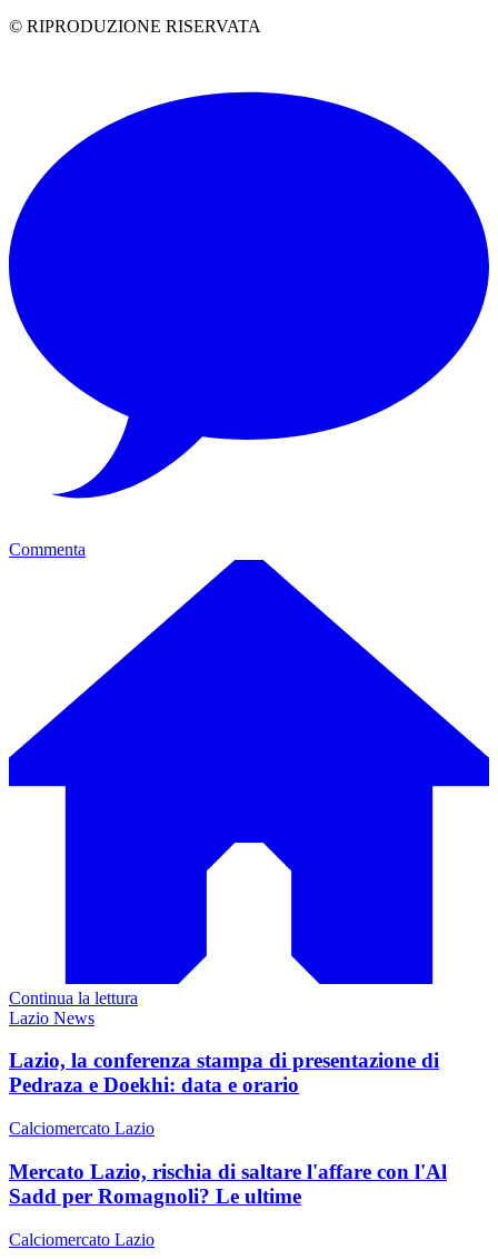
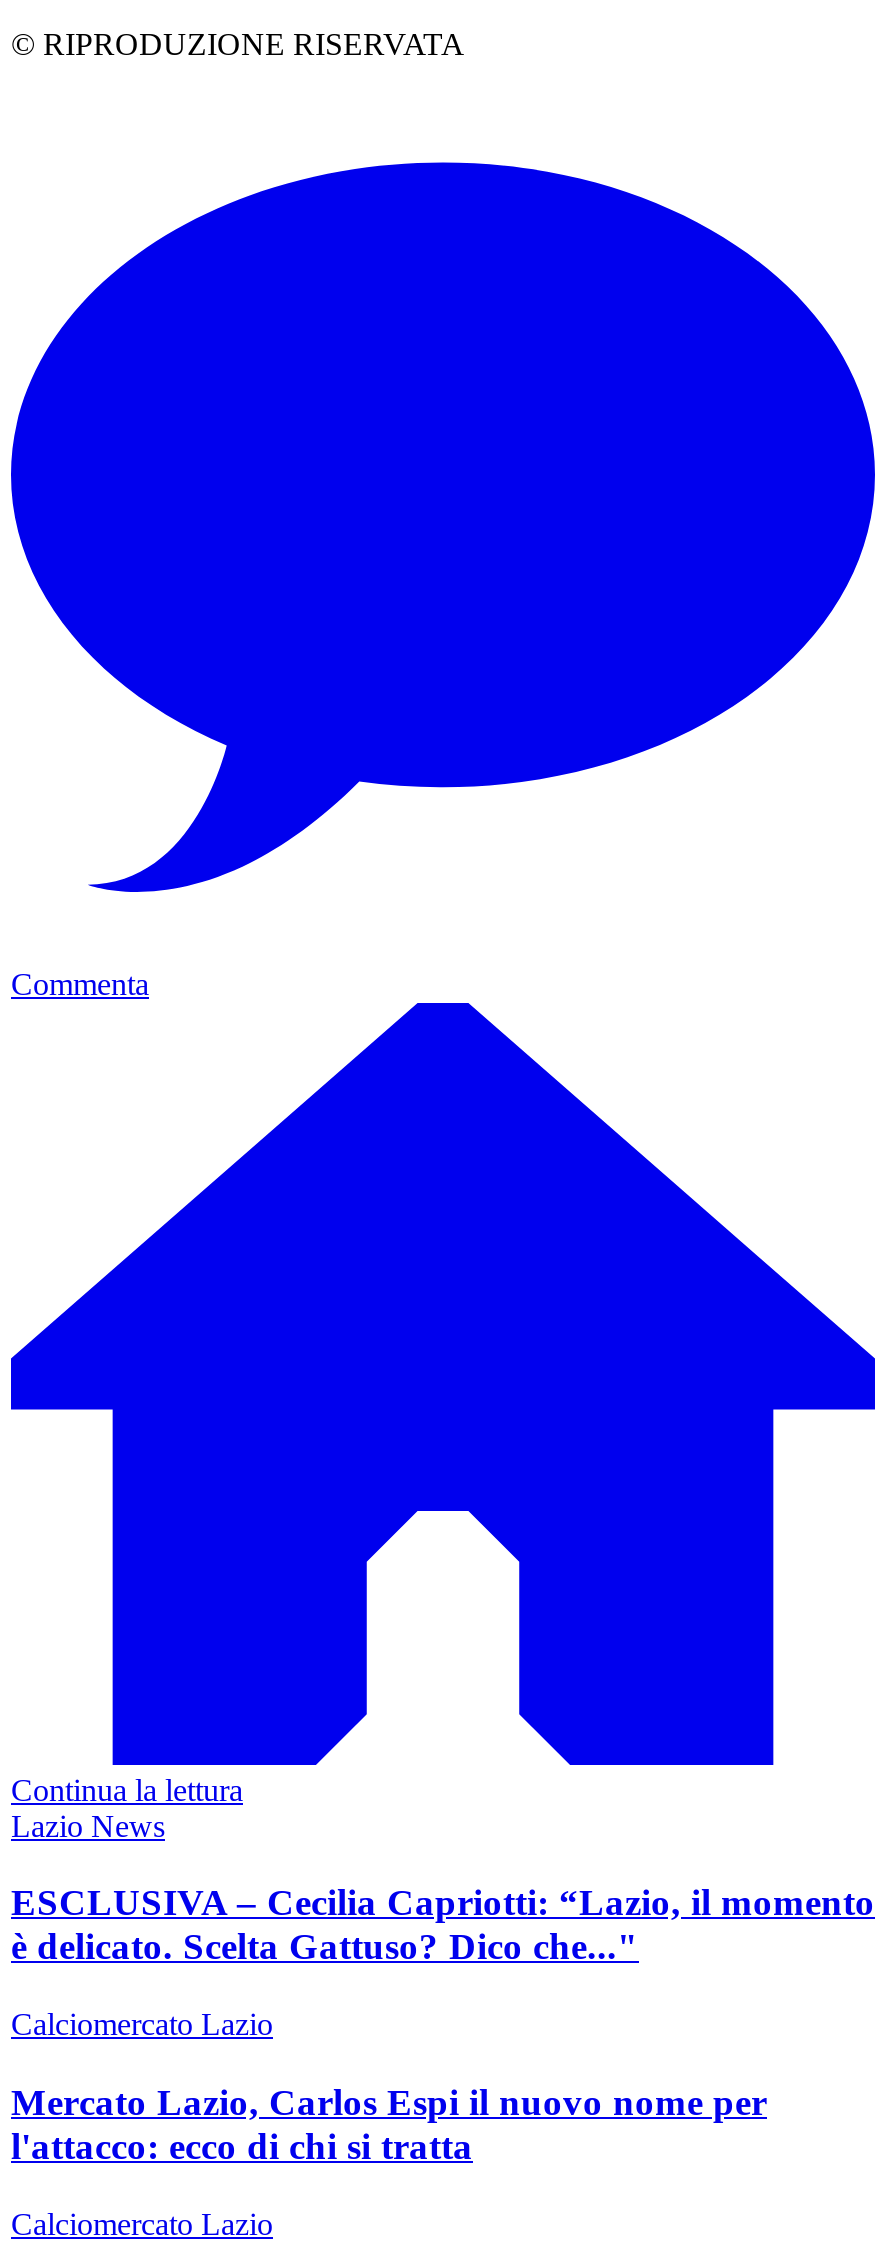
- Lazio, la conferenza stampa di presentazione di
- Pedraza e Doekhi: data e orario
+ ESCLUSIVA – Cecilia Capriotti: “Lazio, il momento
+ è delicato. Scelta Gattuso? Dico che..."

- Mercato Lazio, rischia di saltare l'affare con l'Al
- Sadd per Romagnoli? Le ultime
+ Mercato Lazio, Carlos Espi il nuovo nome per
+ l'attacco: ecco di chi si tratta
